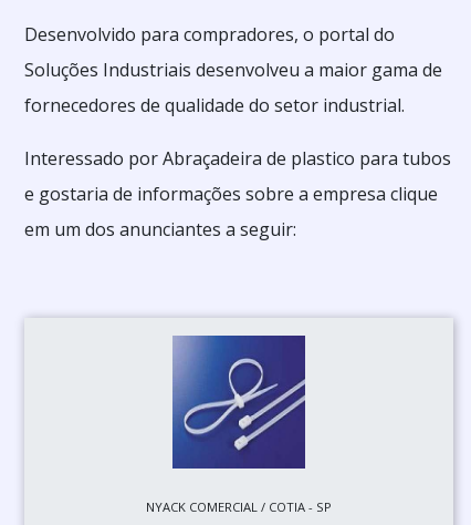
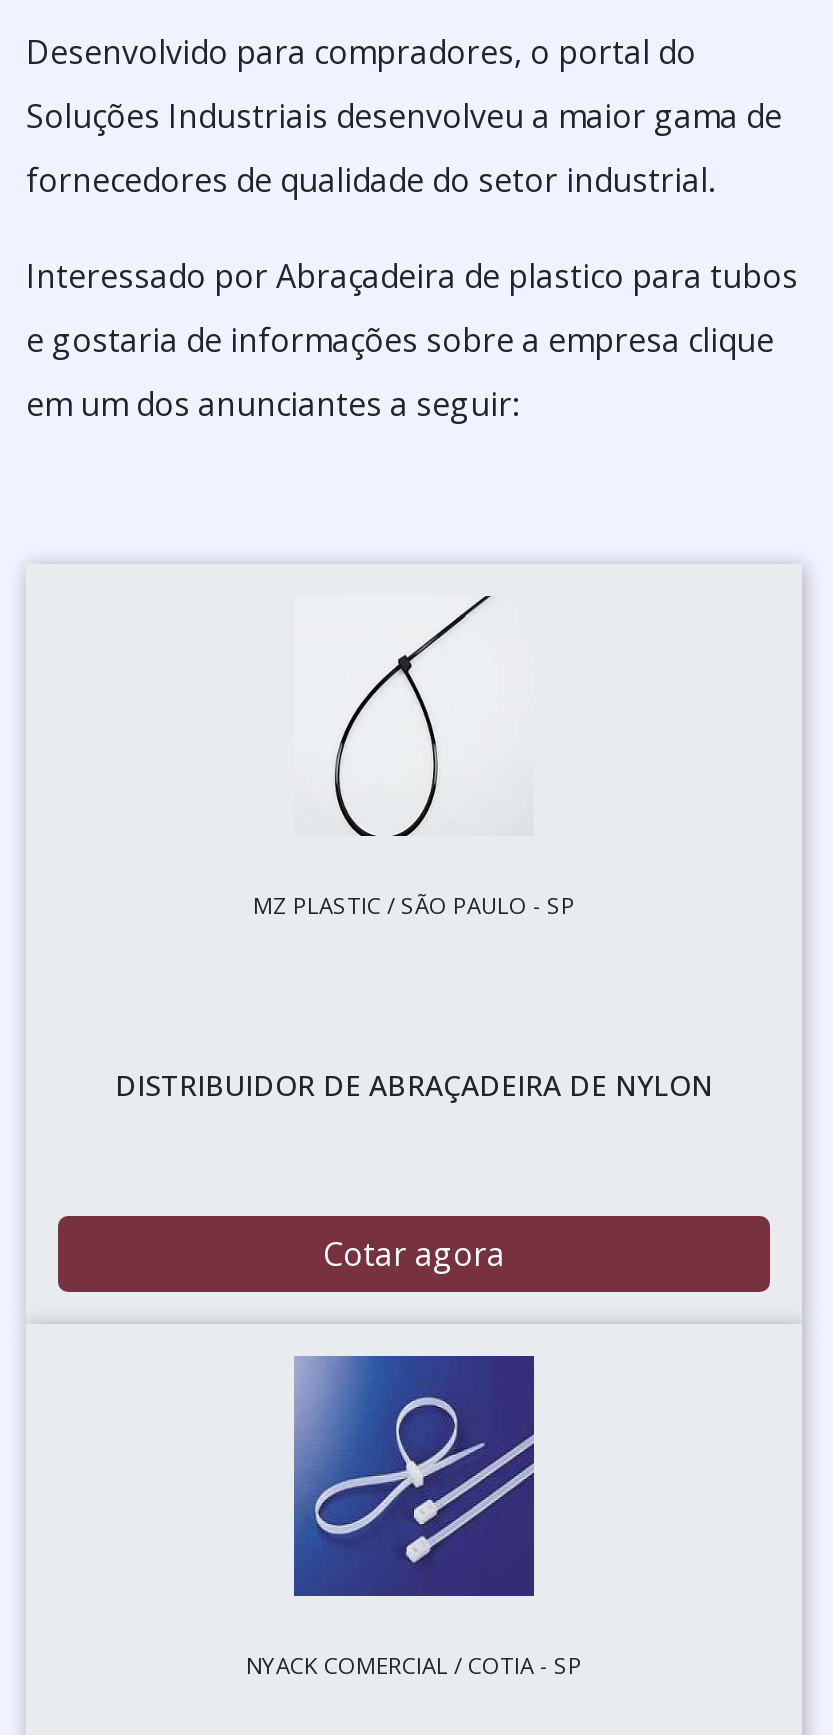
+ DISTRIBUIDOR DE ABRAÇADEIRA DE NYLON

+ [image]
+ MZ PLASTIC / SÃO PAULO - SP

+ Cotar agora
